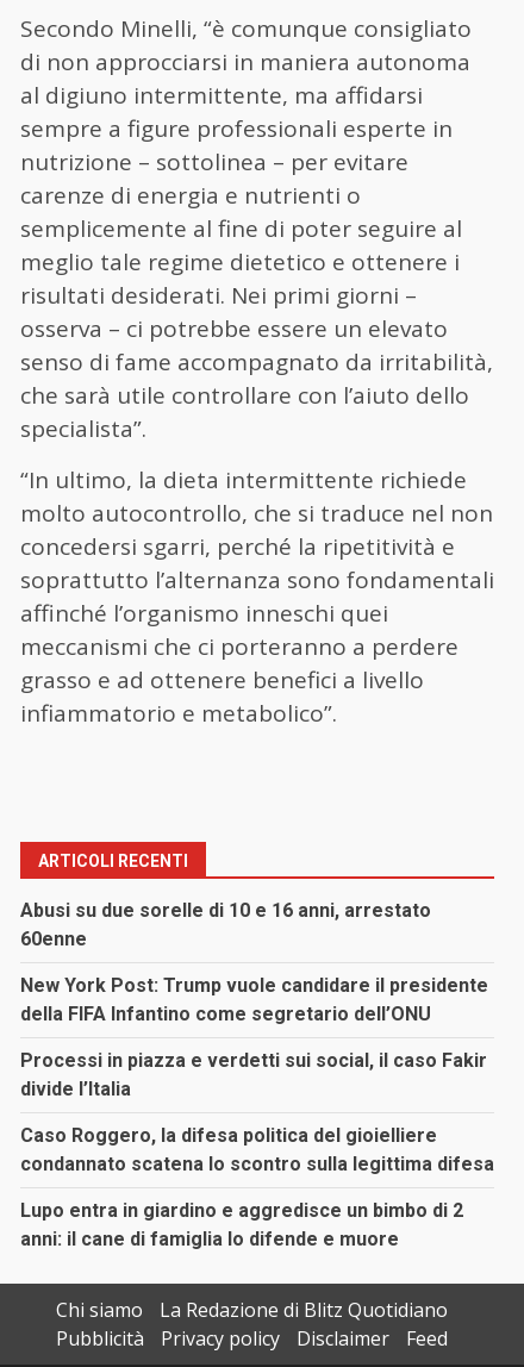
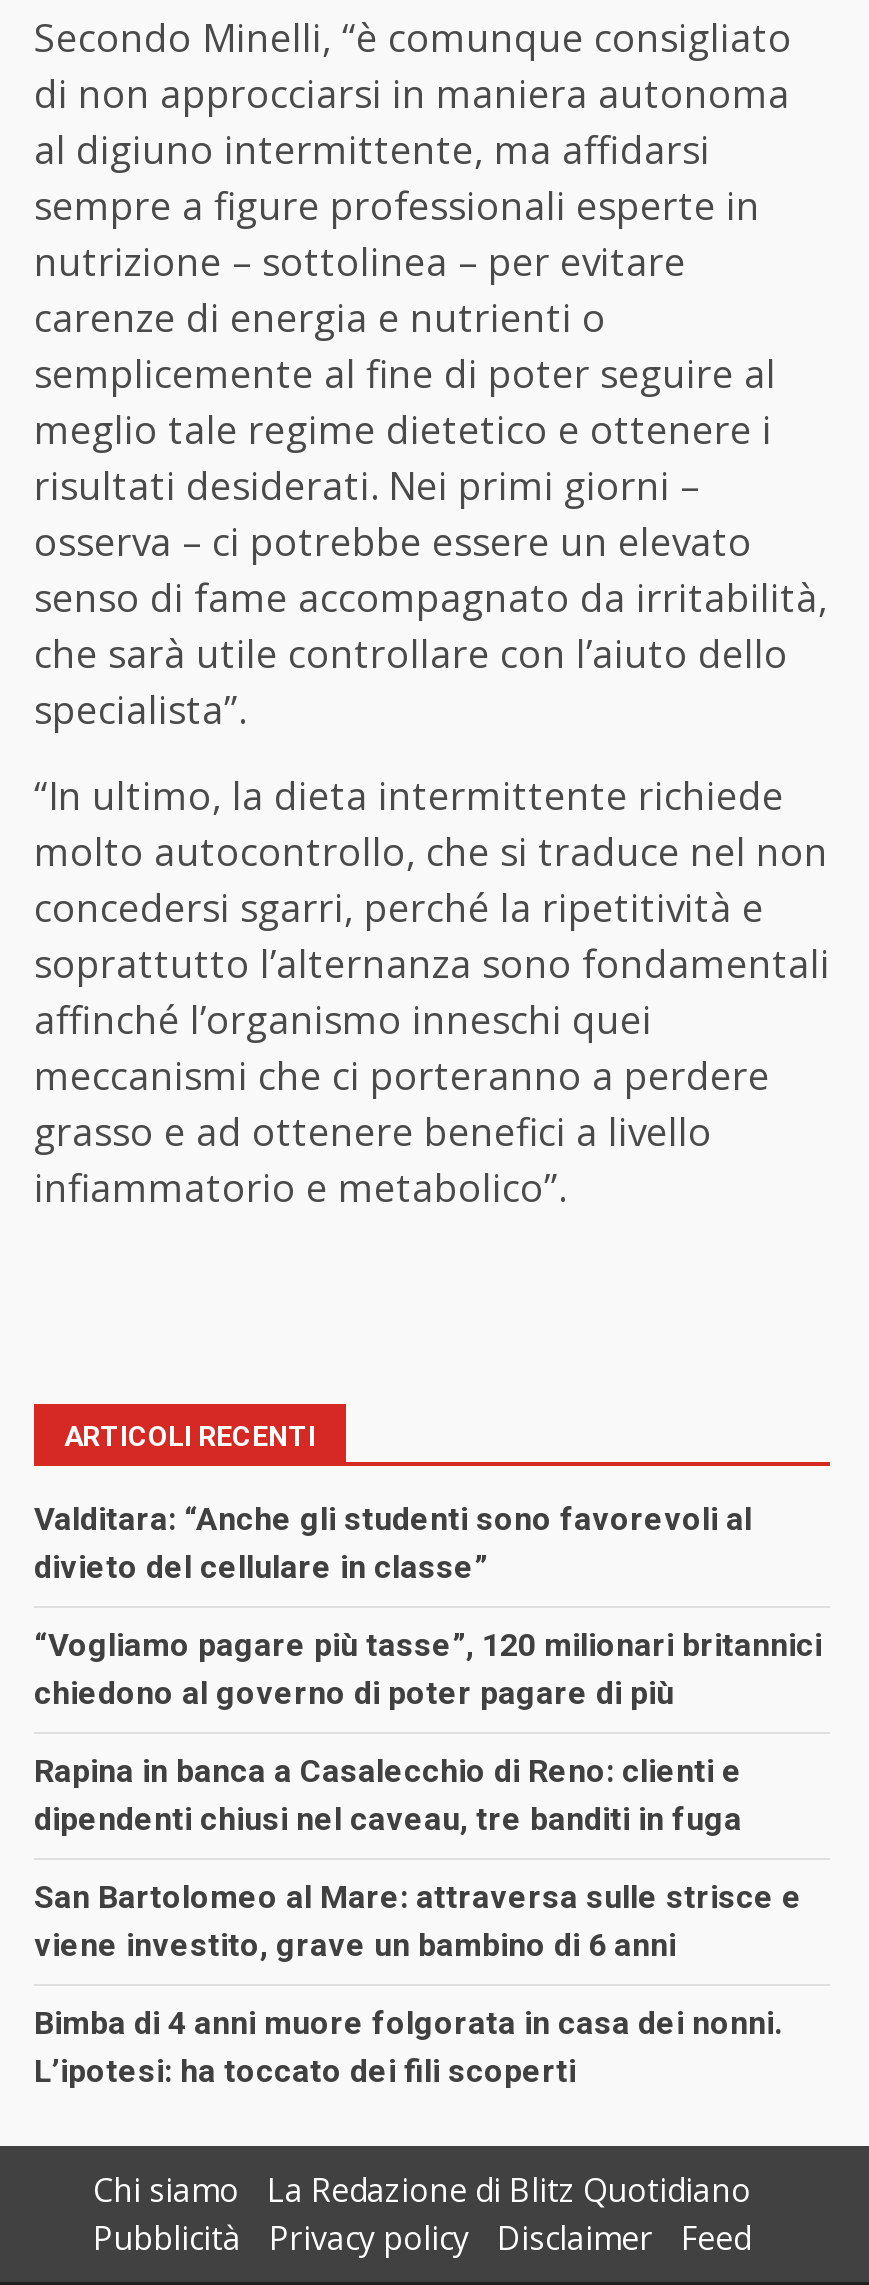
- Abusi su due sorelle di 10 e 16 anni, arrestato
- 60enne
+ Valditara: “Anche gli studenti sono favorevoli al
+ divieto del cellulare in classe”

- New York Post: Trump vuole candidare il presidente
- della FIFA Infantino come segretario dell’ONU
+ “Vogliamo pagare più tasse”, 120 milionari britannici
+ chiedono al governo di poter pagare di più

- Processi in piazza e verdetti sui social, il caso Fakir
- divide l’Italia
+ Rapina in banca a Casalecchio di Reno: clienti e
+ dipendenti chiusi nel caveau, tre banditi in fuga

- Caso Roggero, la difesa politica del gioielliere
- condannato scatena lo scontro sulla legittima difesa
+ San Bartolomeo al Mare: attraversa sulle strisce e
+ viene investito, grave un bambino di 6 anni

- Lupo entra in giardino e aggredisce un bimbo di 2
- anni: il cane di famiglia lo difende e muore
+ Bimba di 4 anni muore folgorata in casa dei nonni.
+ L’ipotesi: ha toccato dei fili scoperti
